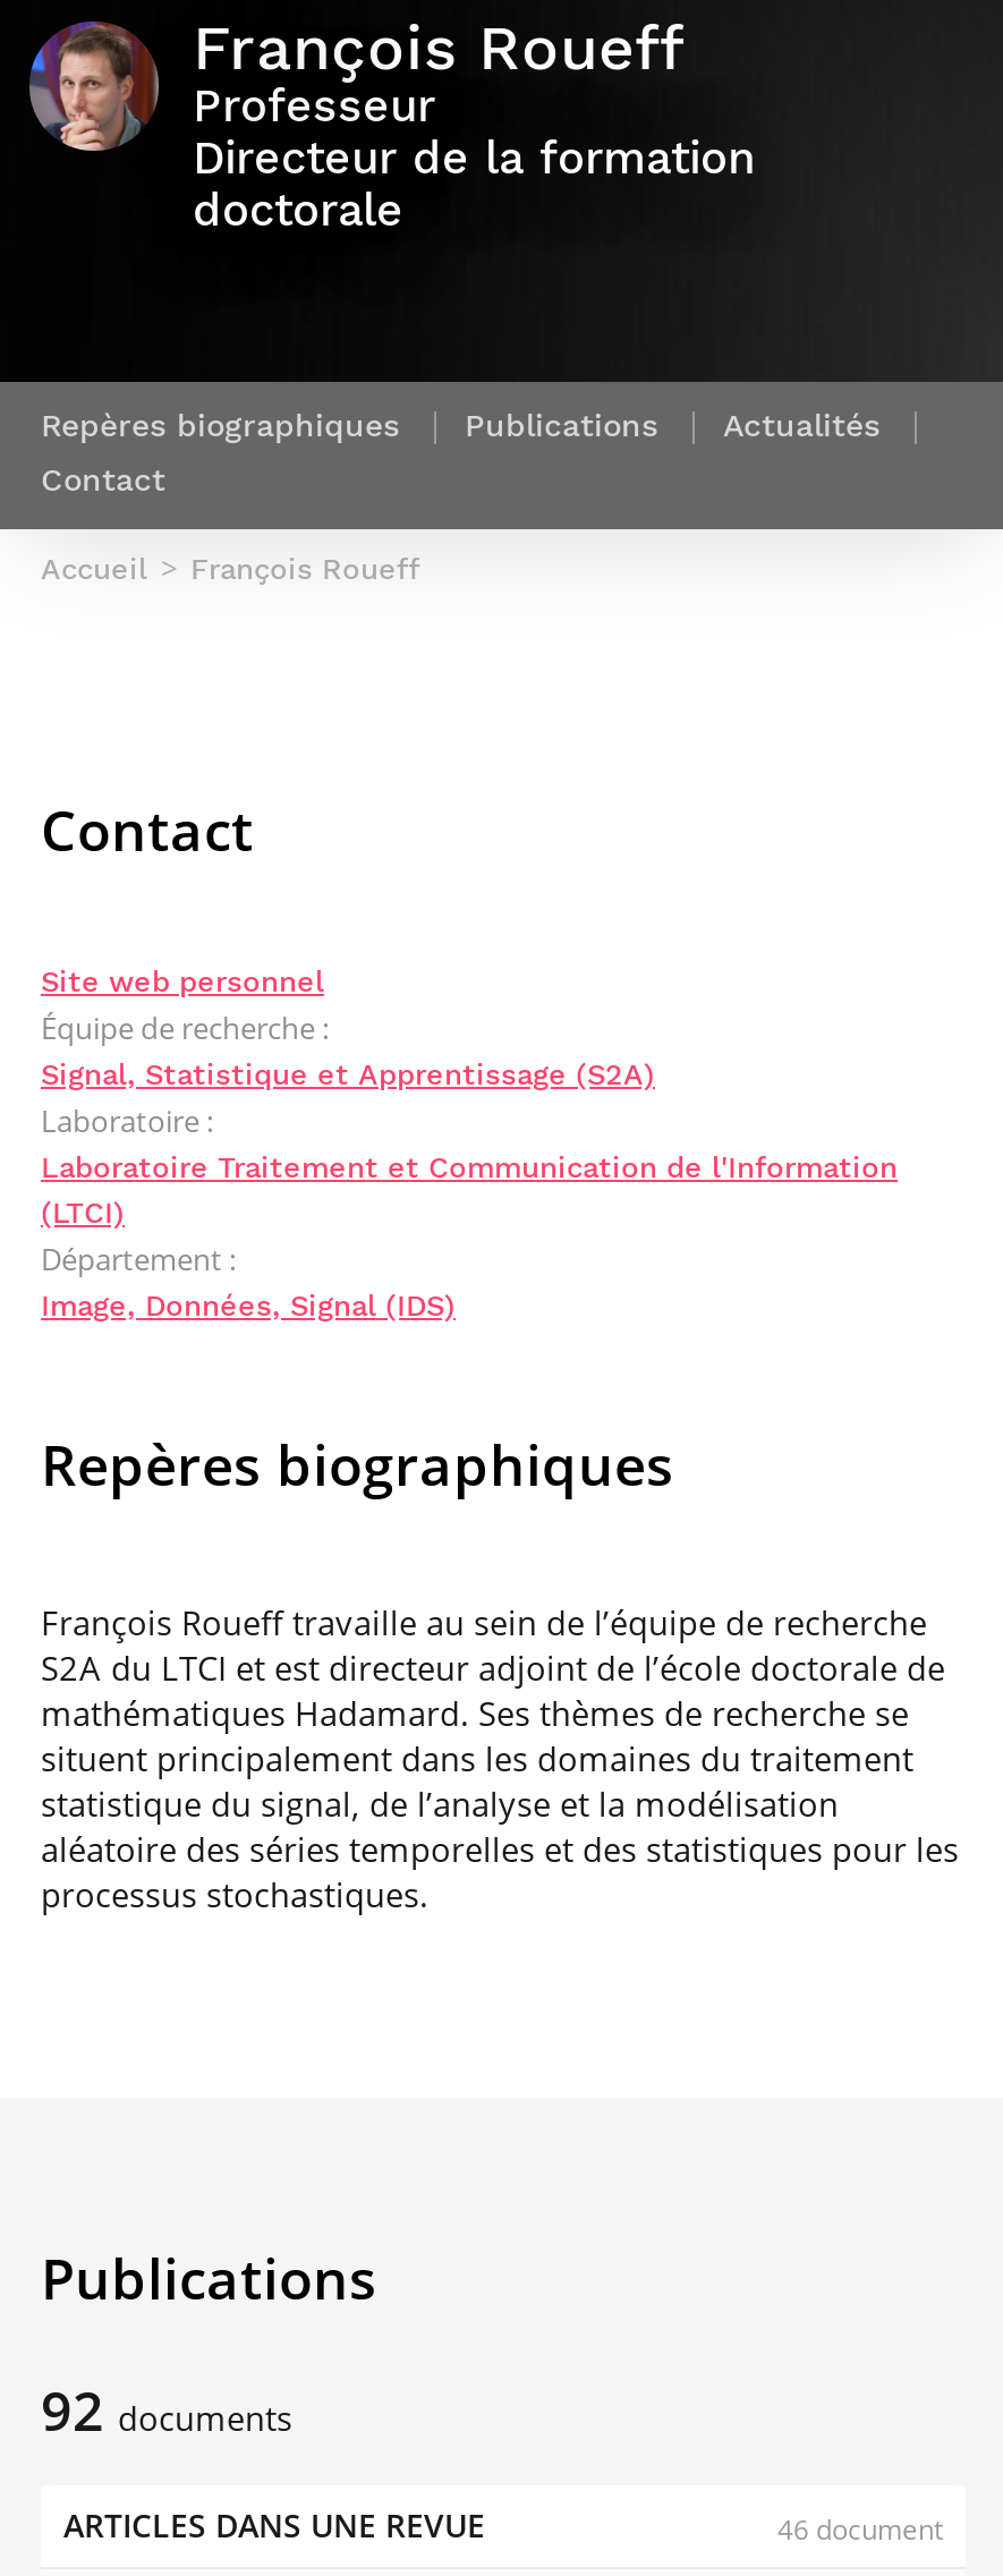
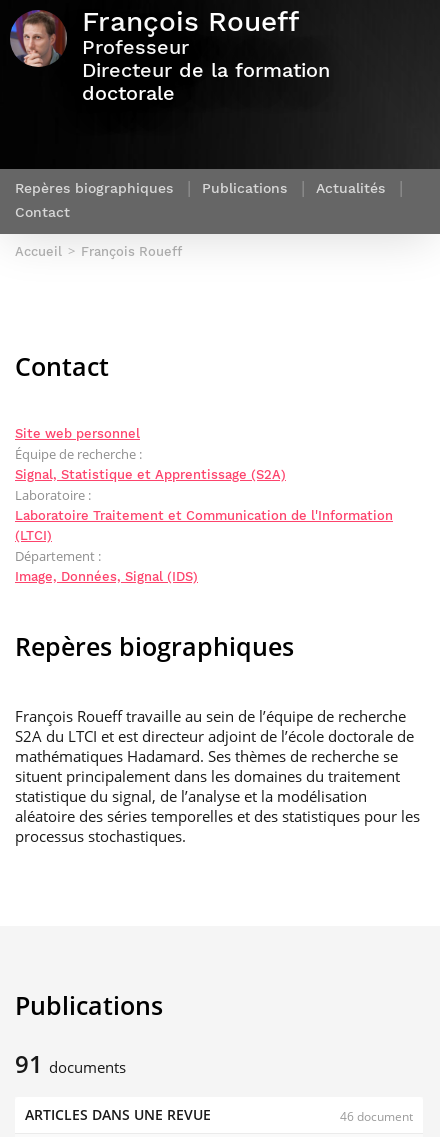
- 92 documents
+ 91 documents
